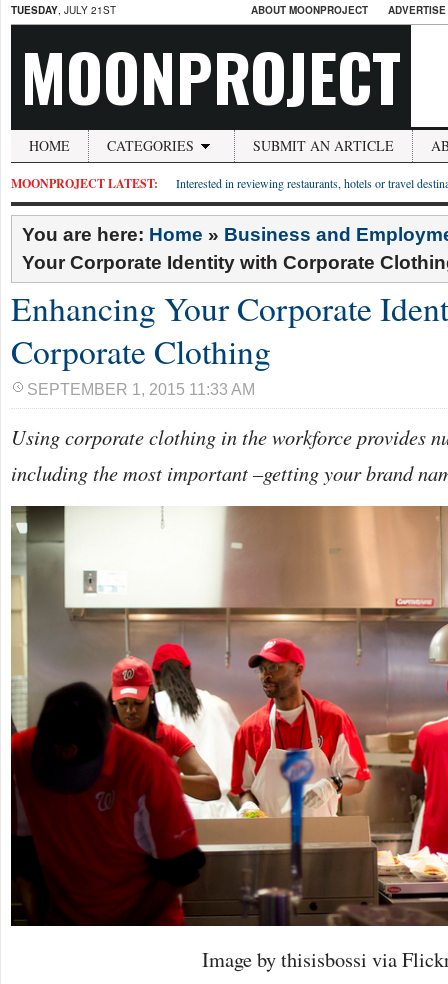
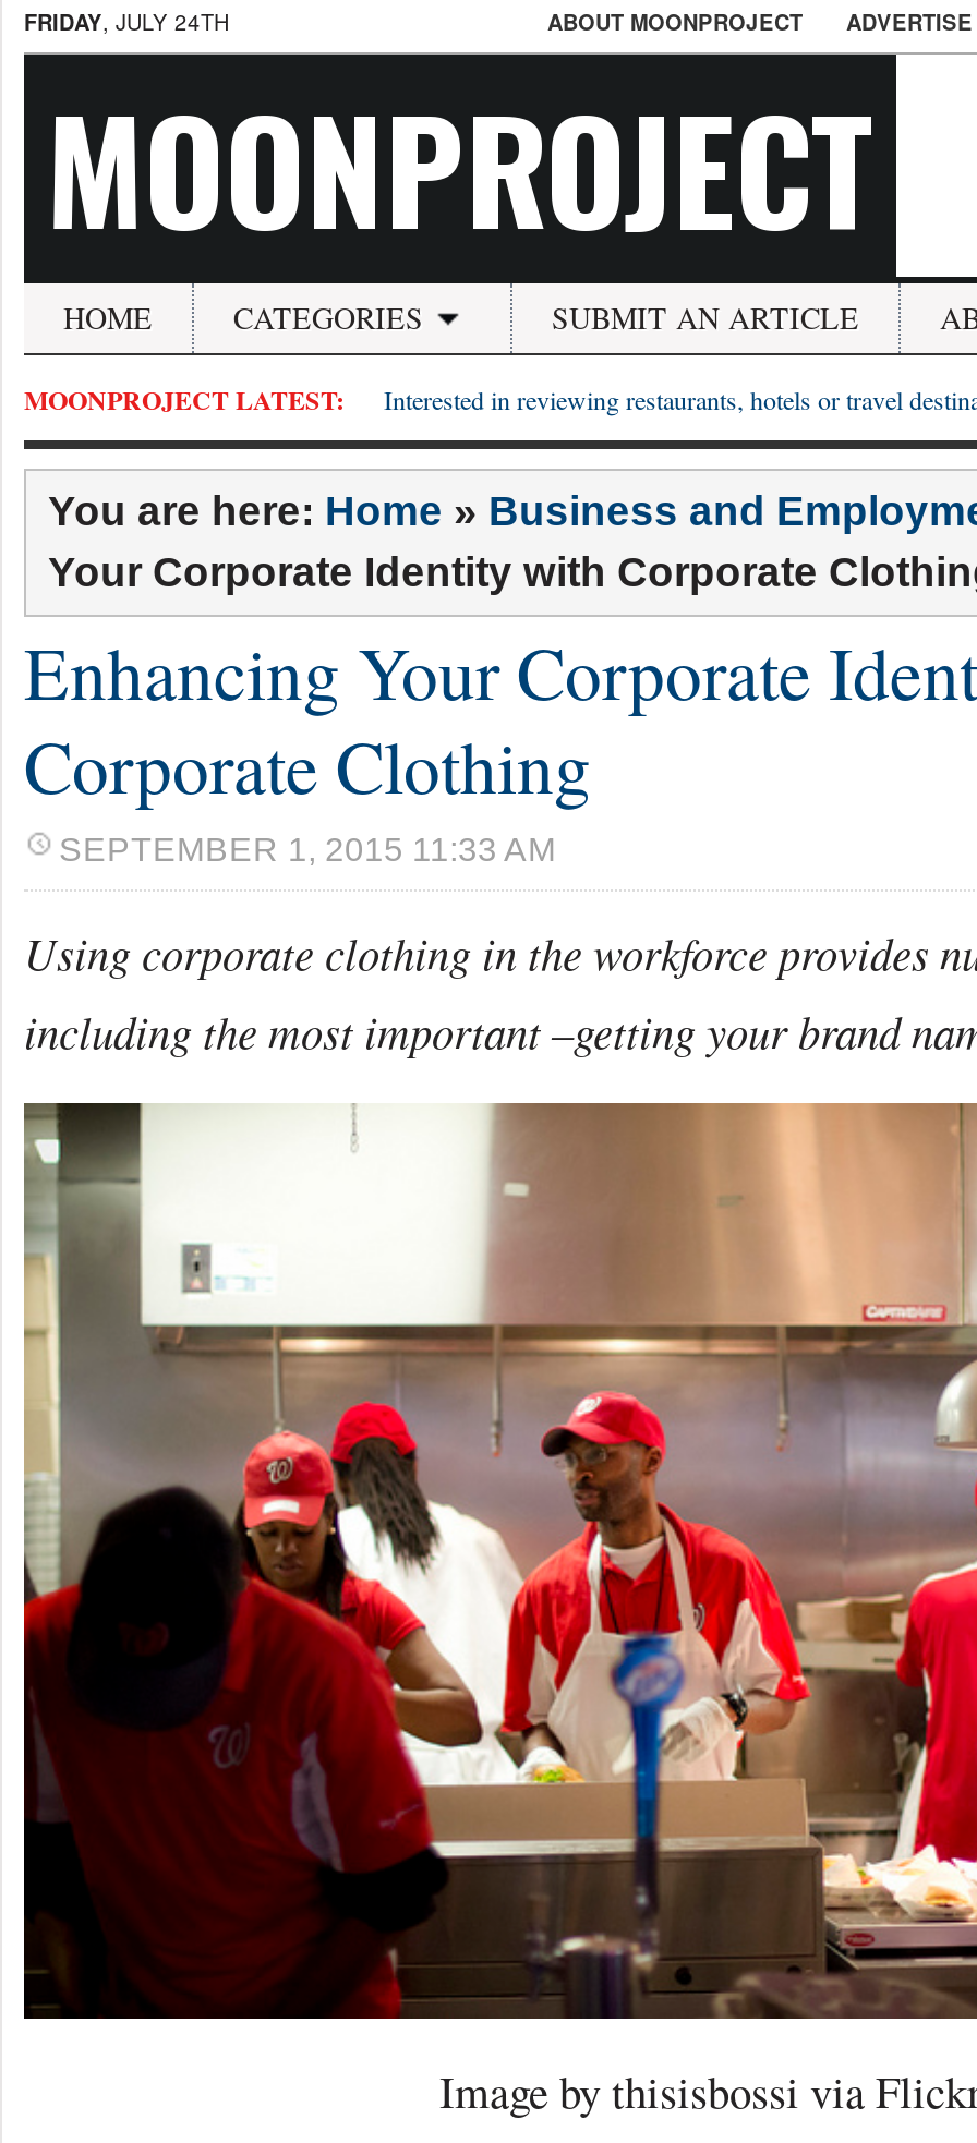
- TUESDAY, JULY 21ST
+ FRIDAY, JULY 24TH
